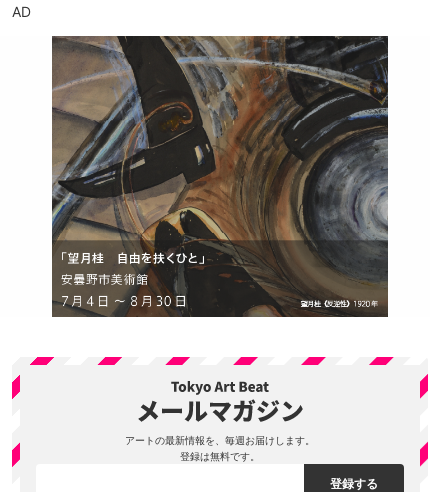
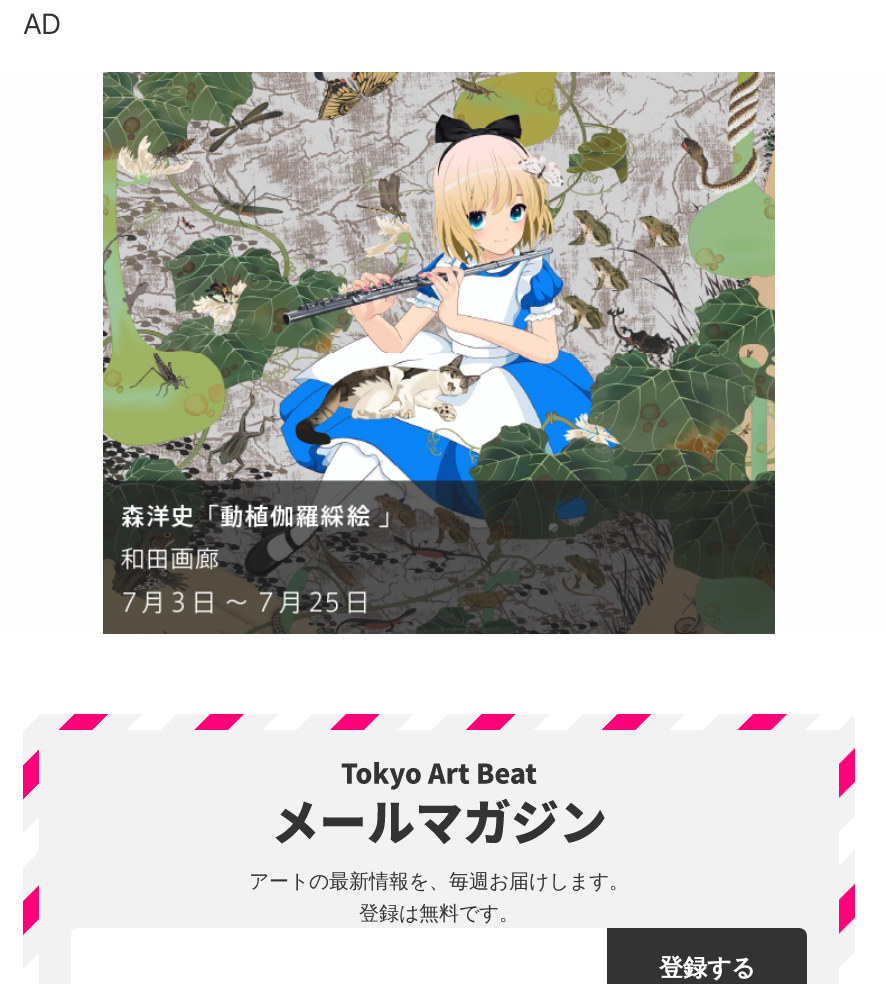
- [image]
+ [image]
